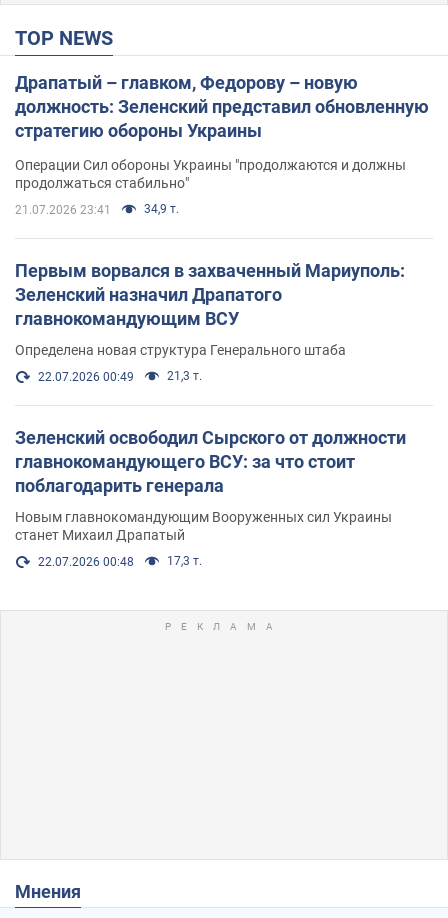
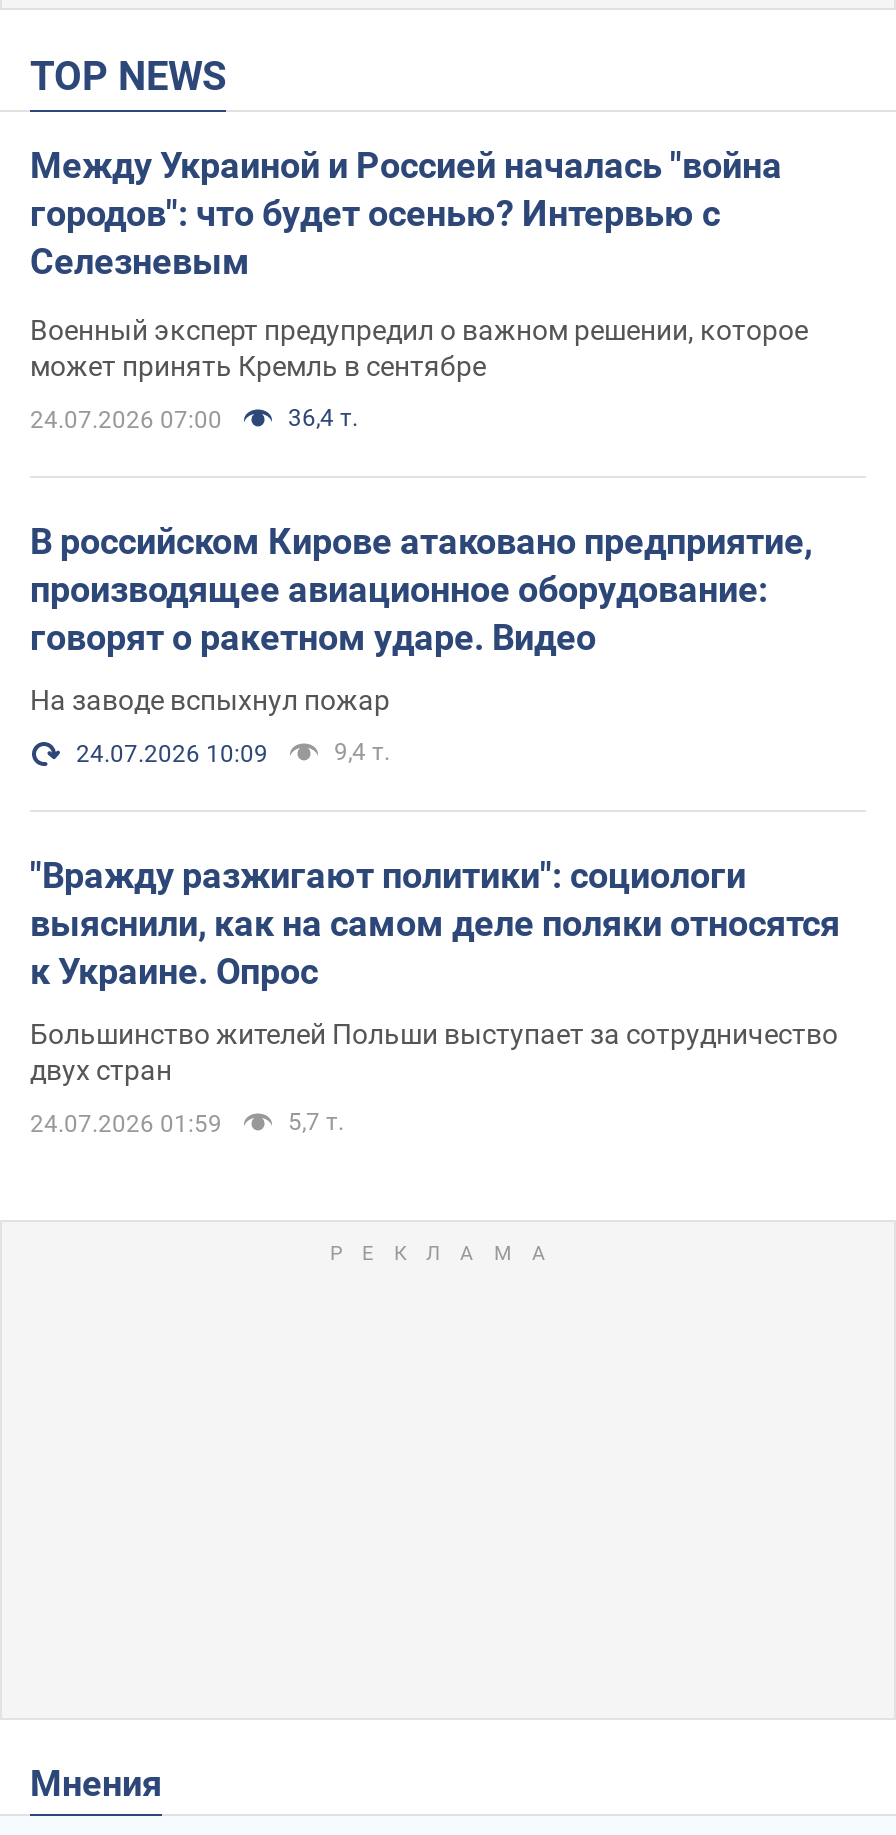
- Драпатый – главком, Федорову – новую
- должность: Зеленский представил обновленную
- стратегию обороны Украины
+ Между Украиной и Россией началась "война
+ городов": что будет осенью? Интервью с
+ Селезневым

- Операции Сил обороны Украины "продолжаются и должны
- продолжаться стабильно"
+ Военный эксперт предупредил о важном решении, которое
+ может принять Кремль в сентябре

- 21.07.2026 23:41
- 34,9 т.
+ 24.07.2026 07:00
+ 36,4 т.

- Первым ворвался в захваченный Мариуполь:
- Зеленский назначил Драпатого
- главнокомандующим ВСУ
+ В российском Кирове атаковано предприятие,
+ производящее авиационное оборудование:
+ говорят о ракетном ударе. Видео

- Определена новая структура Генерального штаба
+ На заводе вспыхнул пожар

- 22.07.2026 00:49
- 21,3 т.
+ 24.07.2026 10:09
+ 9,4 т.

- Зеленский освободил Сырского от должности
- главнокомандующего ВСУ: за что стоит
- поблагодарить генерала
+ "Вражду разжигают политики": социологи
+ выяснили, как на самом деле поляки относятся
+ к Украине. Опрос

- Новым главнокомандующим Вооруженных сил Украины
- станет Михаил Драпатый
+ Большинство жителей Польши выступает за сотрудничество
+ двух стран

- 22.07.2026 00:48
- 17,3 т.
+ 24.07.2026 01:59
+ 5,7 т.
